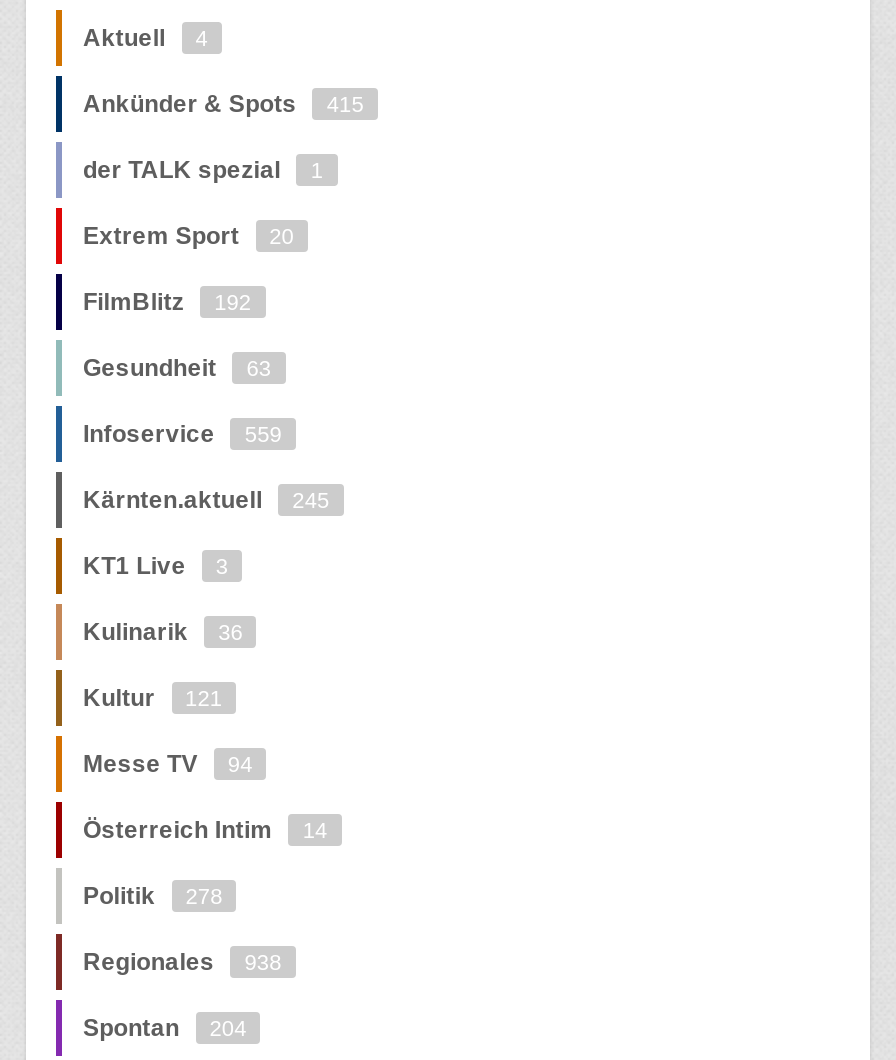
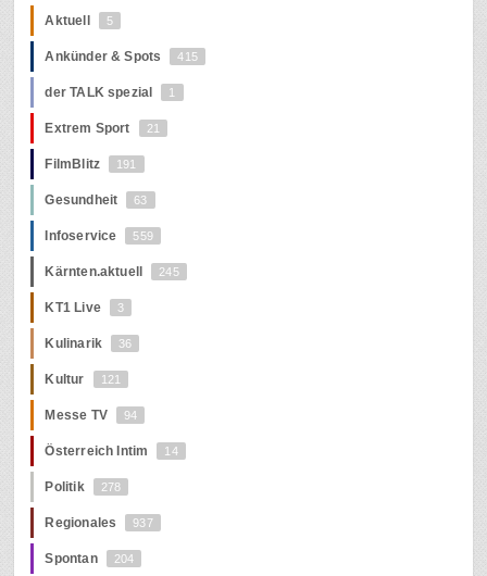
- Aktuell 4
+ Aktuell 5

- Extrem Sport 20
+ Extrem Sport 21

- FilmBlitz 192
+ FilmBlitz 191

- Regionales 938
+ Regionales 937
